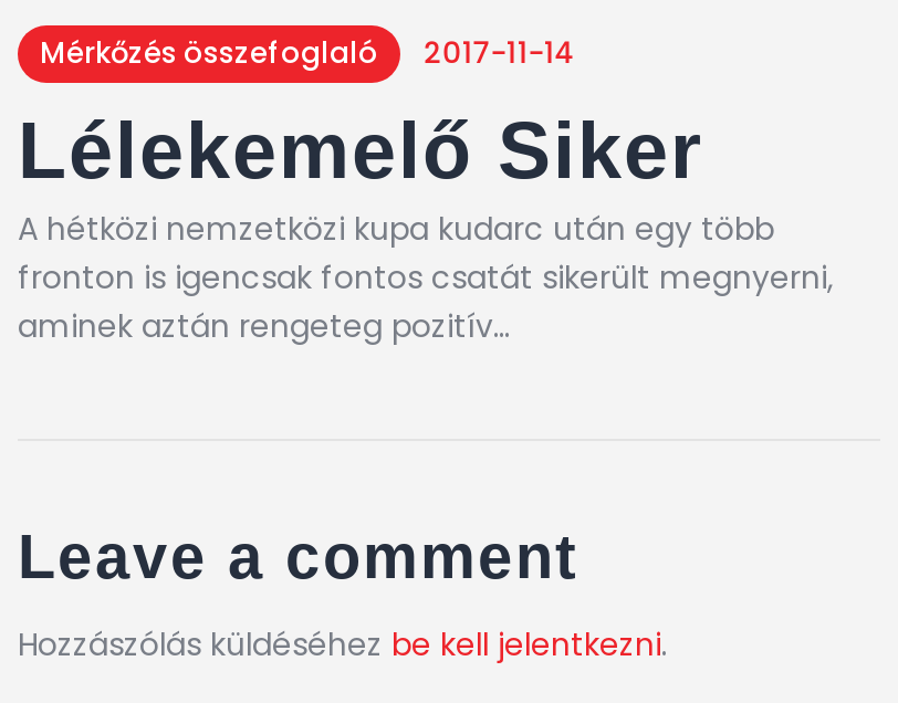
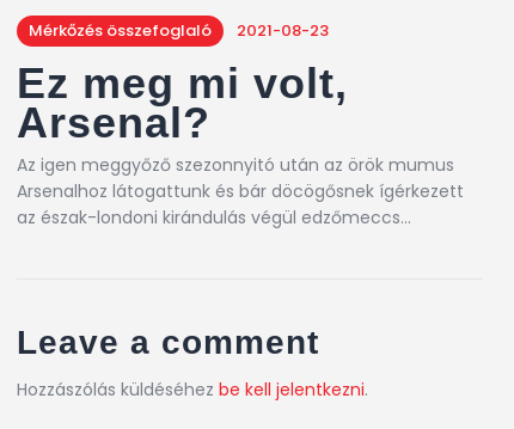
- 2017-11-14
- Lélekemelő Siker
- A hétközi nemzetközi kupa kudarc után egy több
- fronton is igencsak fontos csatát sikerült megnyerni,
- aminek aztán rengeteg pozitív…
+ 2021-08-23
+ Ez meg mi volt,
+ Arsenal?
+ Az igen meggyőző szezonnyitó után az örök mumus
+ Arsenalhoz látogattunk és bár döcögősnek ígérkezett
+ az észak-londoni kirándulás végül edzőmeccs…
